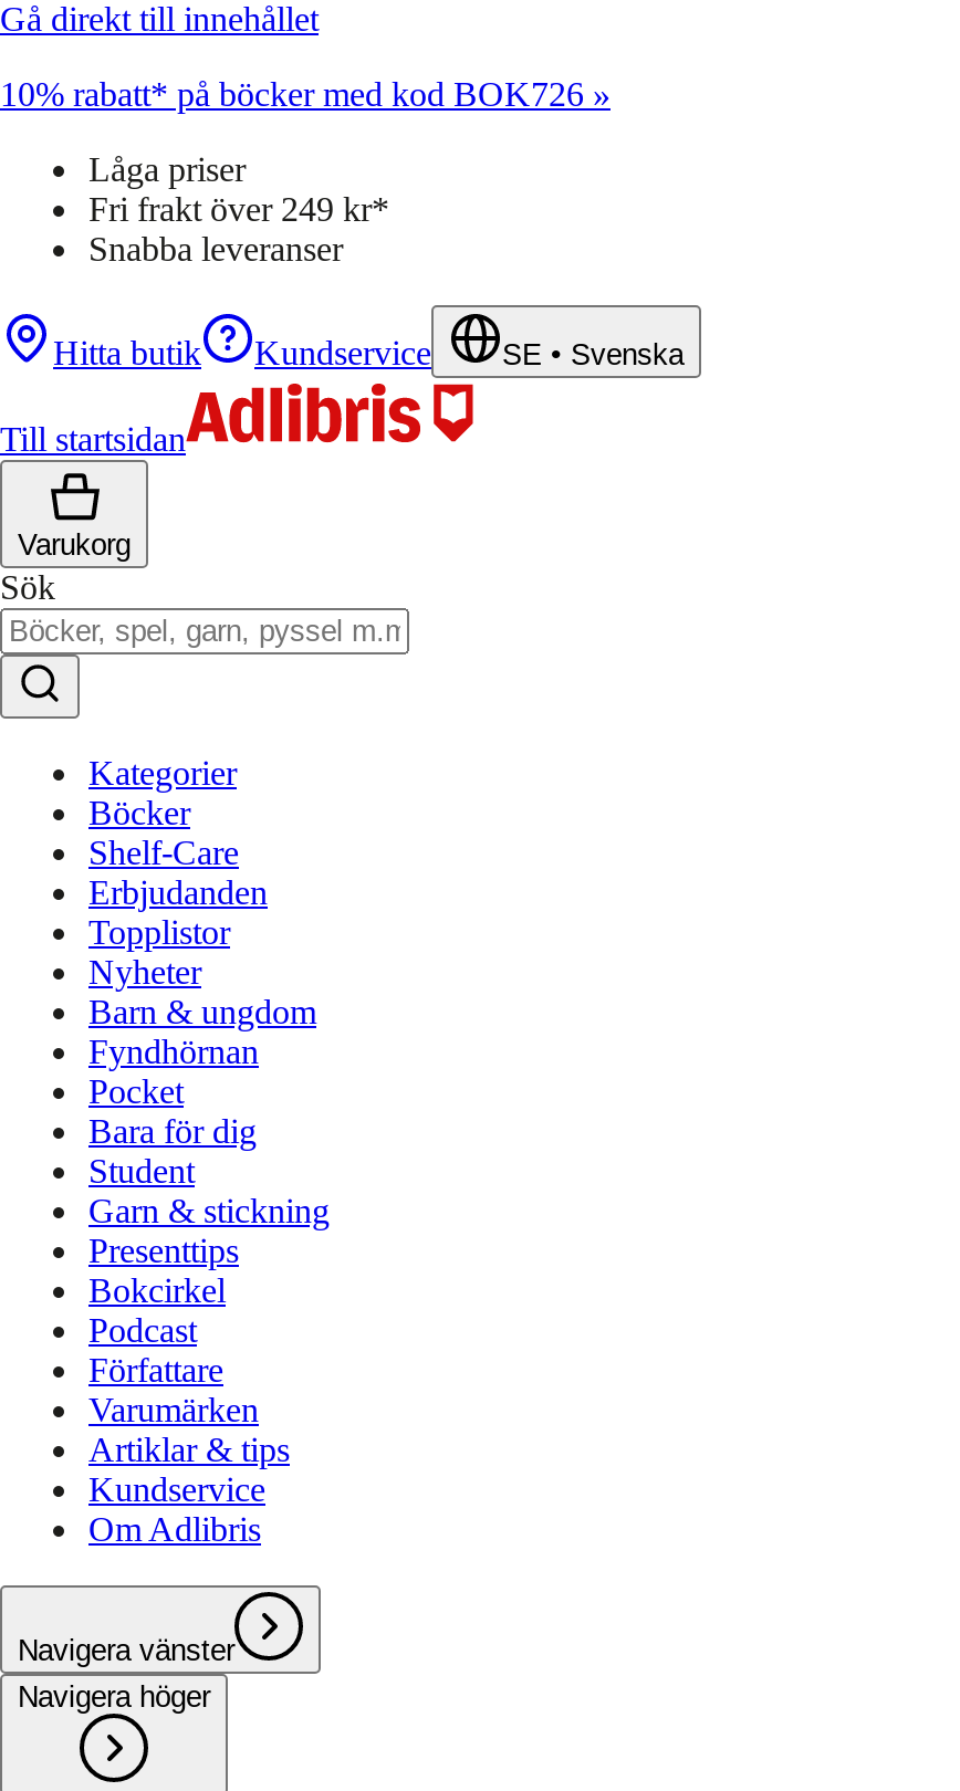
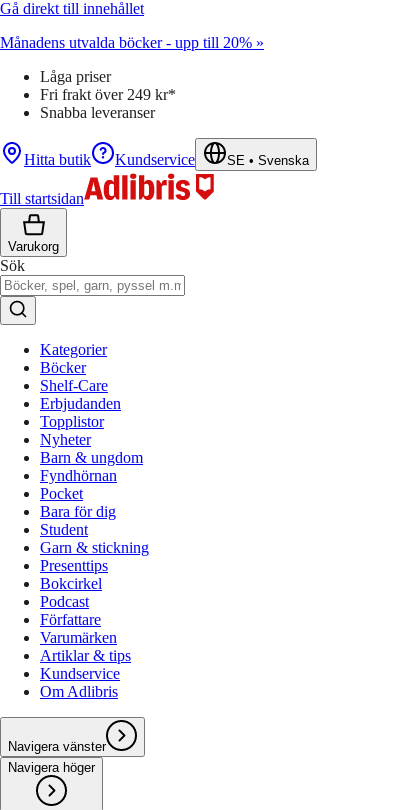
- 10% rabatt* på böcker med kod BOK726 »
+ Månadens utvalda böcker - upp till 20% »
